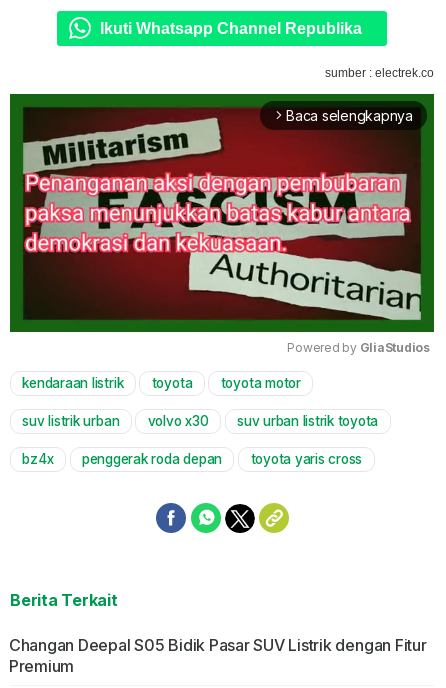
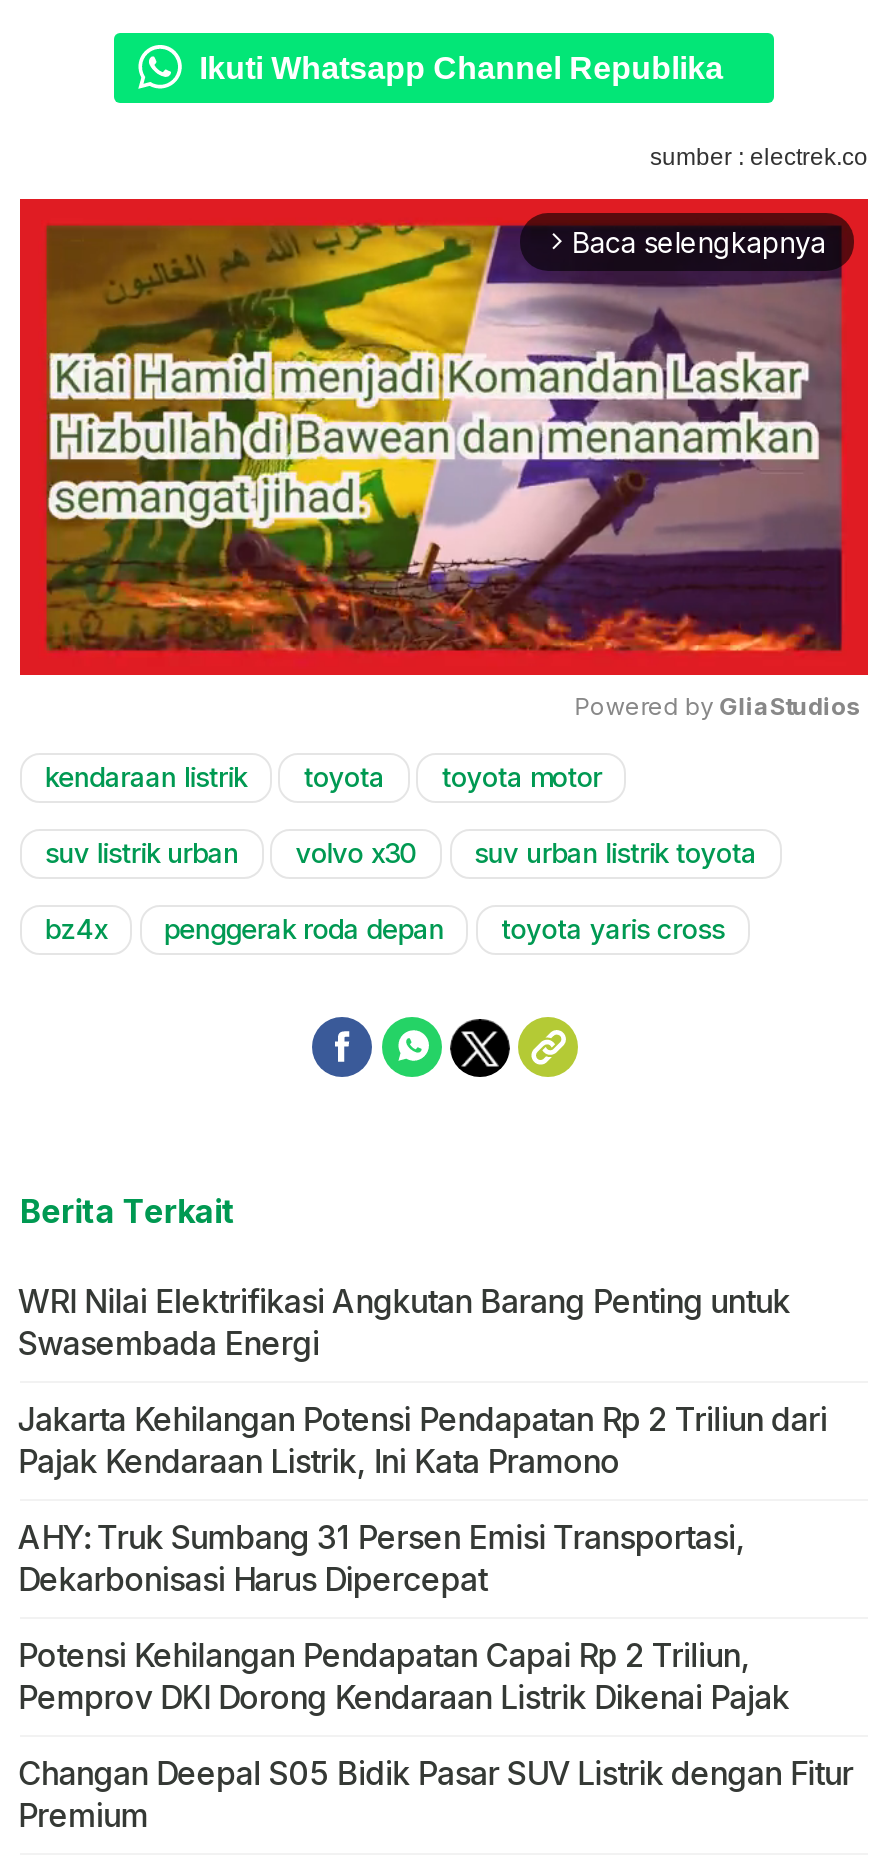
- [image]
+ [image]

+ WRI Nilai Elektrifikasi Angkutan Barang Penting untuk
+ Swasembada Energi
+ Jakarta Kehilangan Potensi Pendapatan Rp 2 Triliun dari
+ Pajak Kendaraan Listrik, Ini Kata Pramono
+ AHY: Truk Sumbang 31 Persen Emisi Transportasi,
+ Dekarbonisasi Harus Dipercepat
+ Potensi Kehilangan Pendapatan Capai Rp 2 Triliun,
+ Pemprov DKI Dorong Kendaraan Listrik Dikenai Pajak
